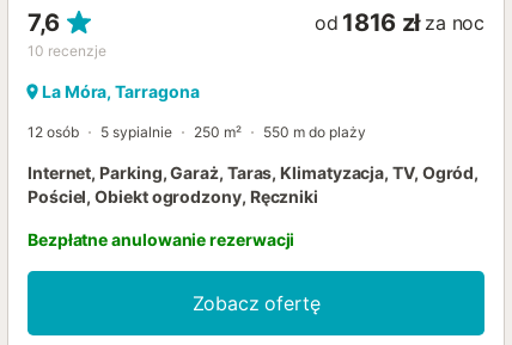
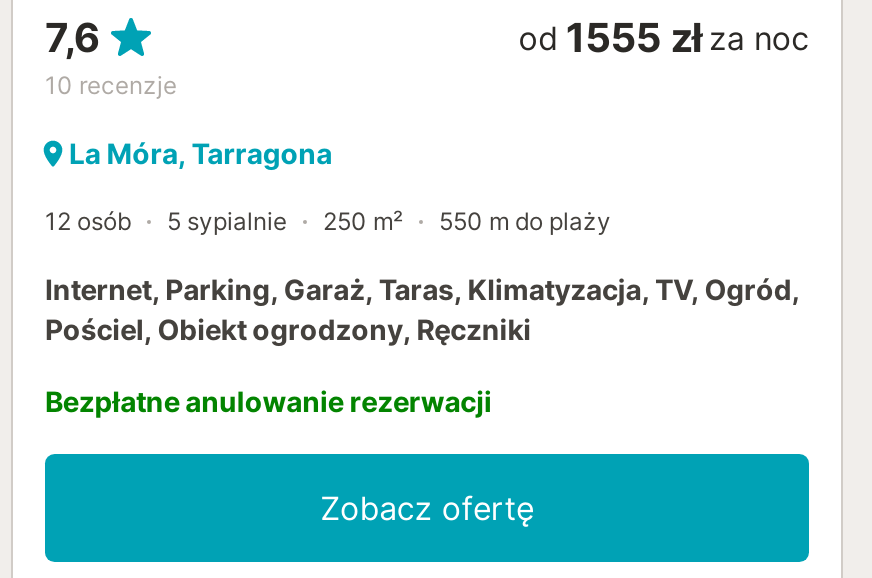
- od 1816 zł za noc
+ od 1555 zł za noc
